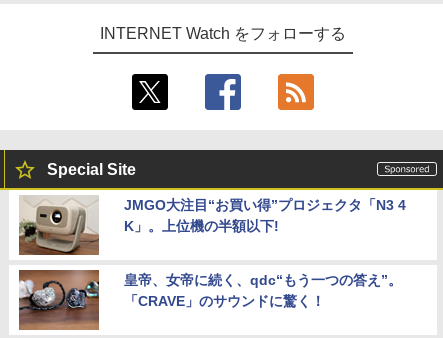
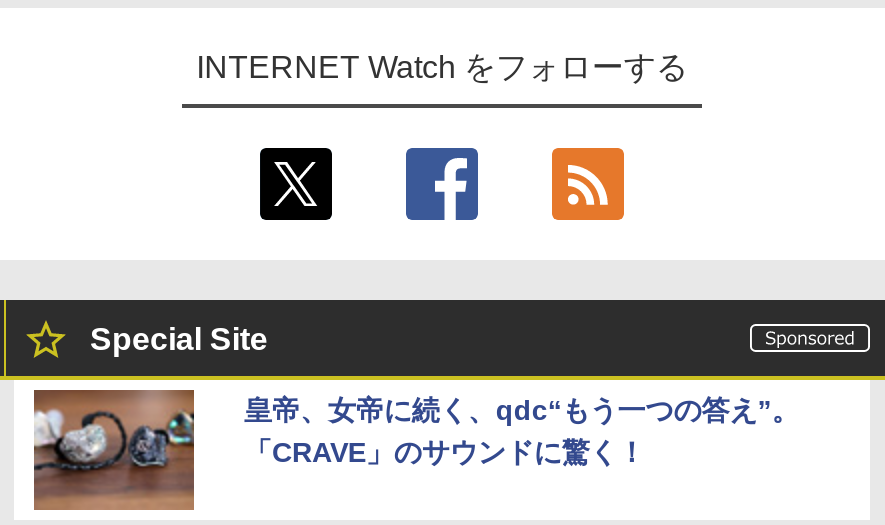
- [image]
- JMGO大注目“お買い得”プロジェクタ「N3 4
- K」。上位機の半額以下!
